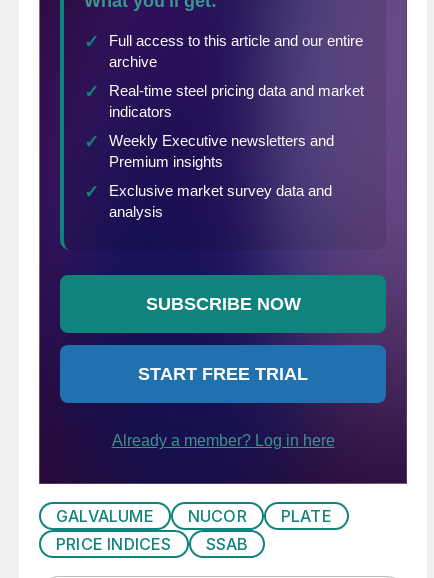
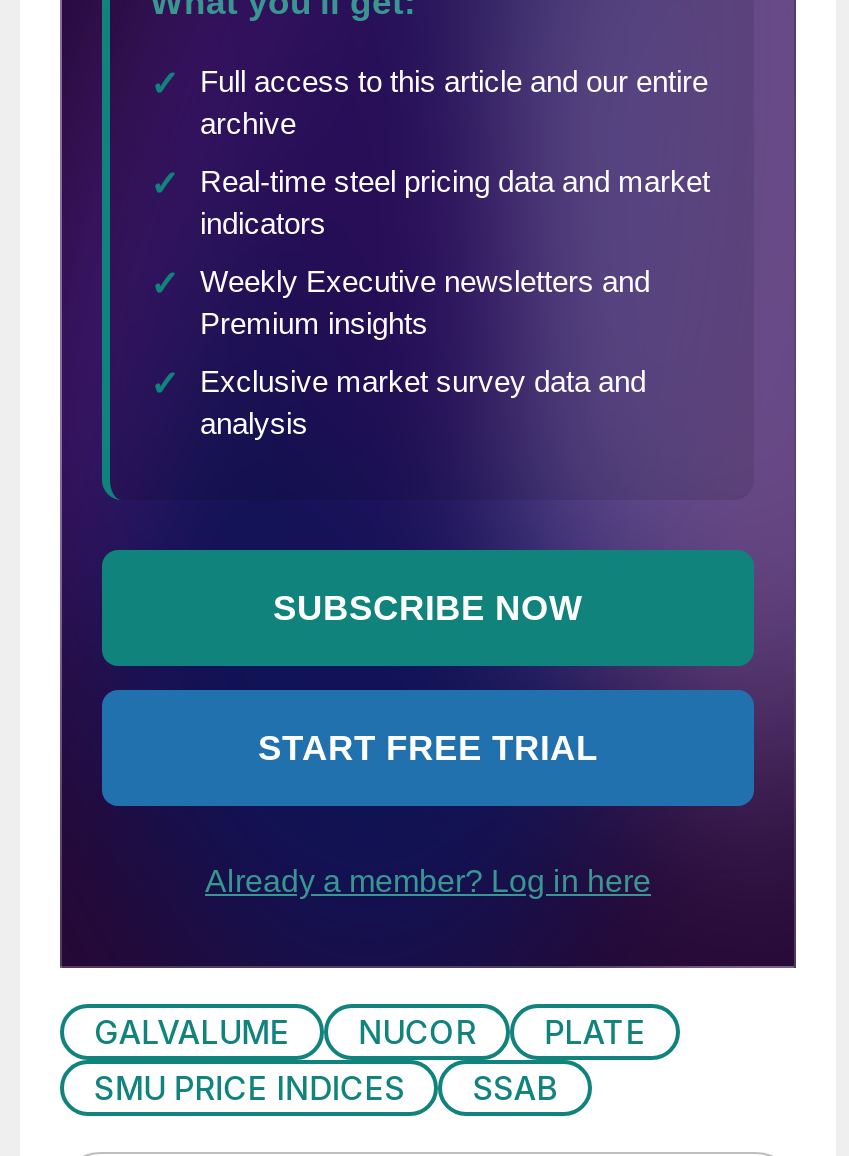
- PRICE INDICES
+ SMU PRICE INDICES
